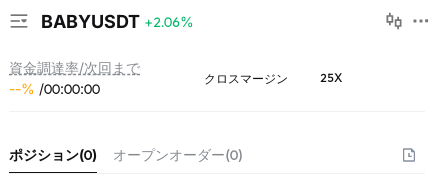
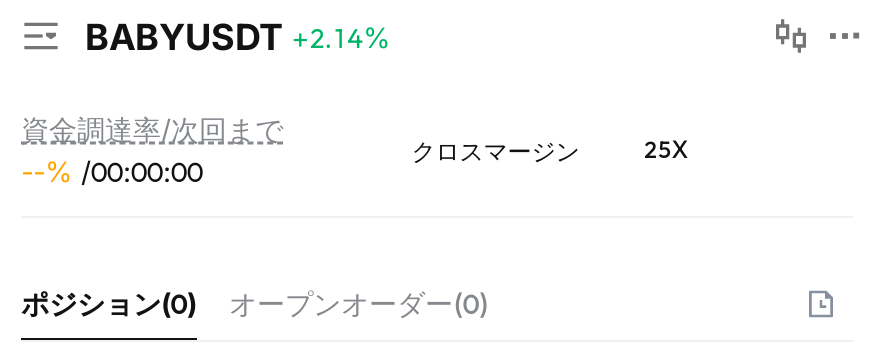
- BABYUSDT +2.06%
+ BABYUSDT +2.14%
